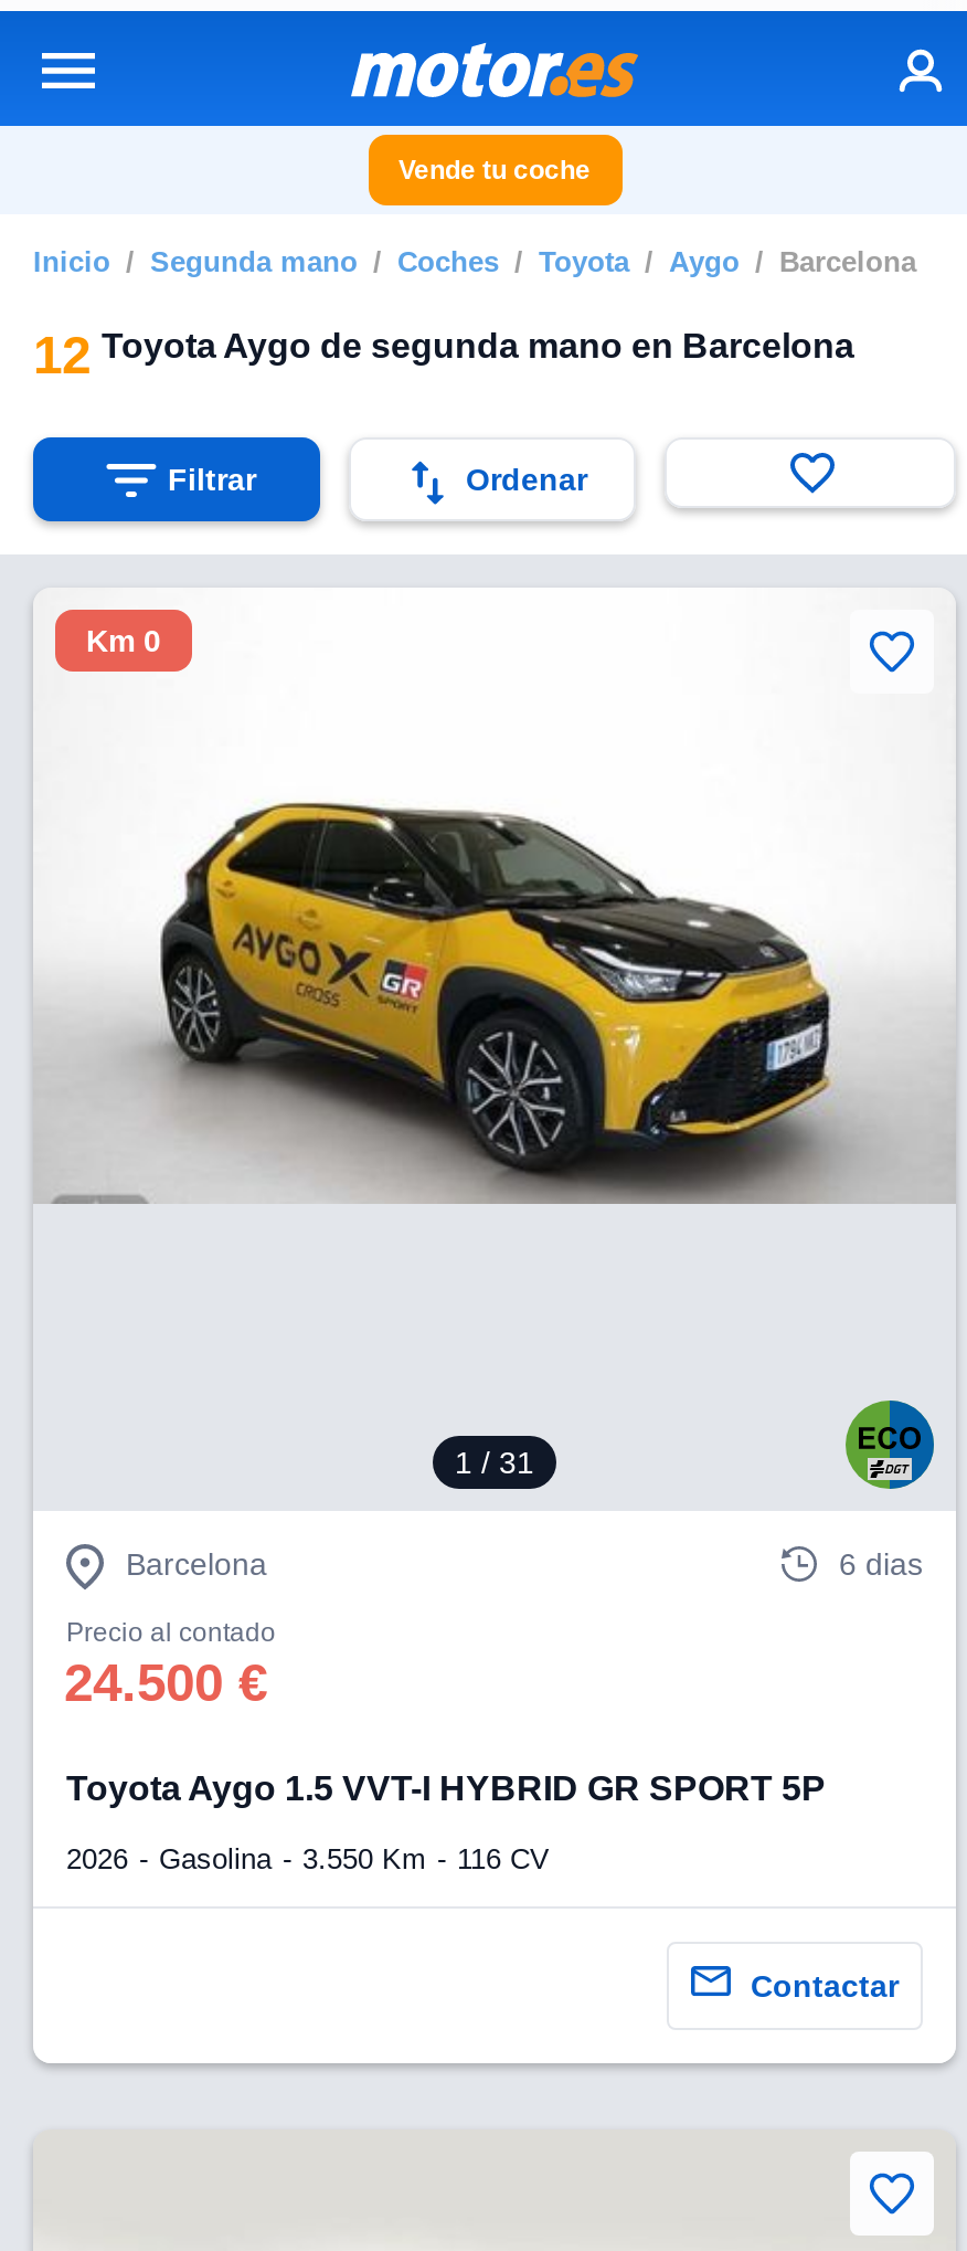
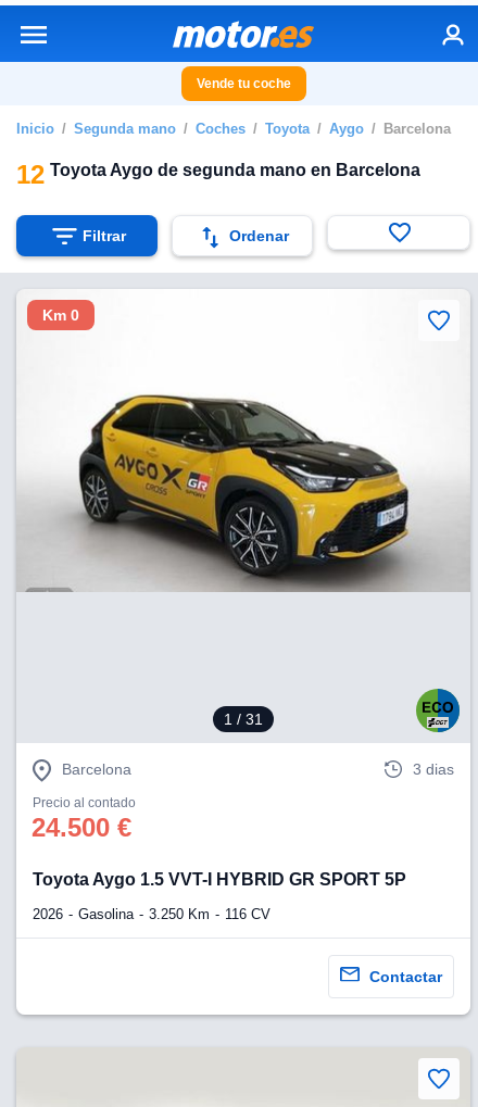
- 6 dias
+ 3 dias

- 3.550 Km
+ 3.250 Km
